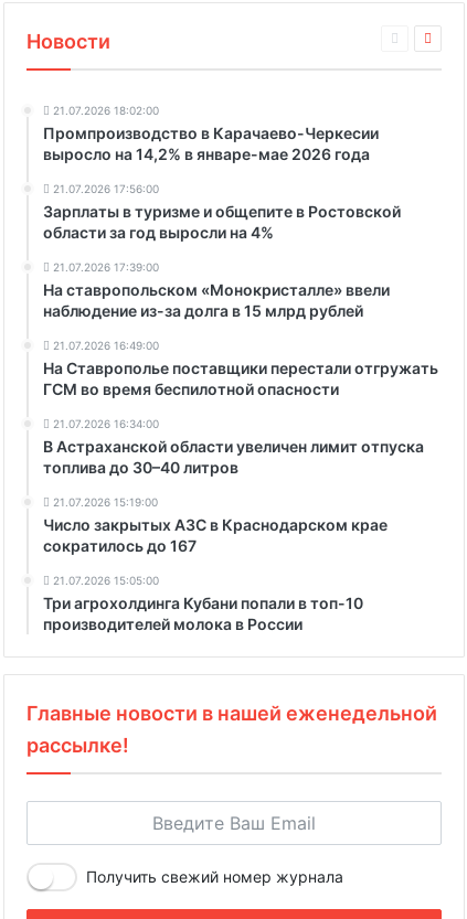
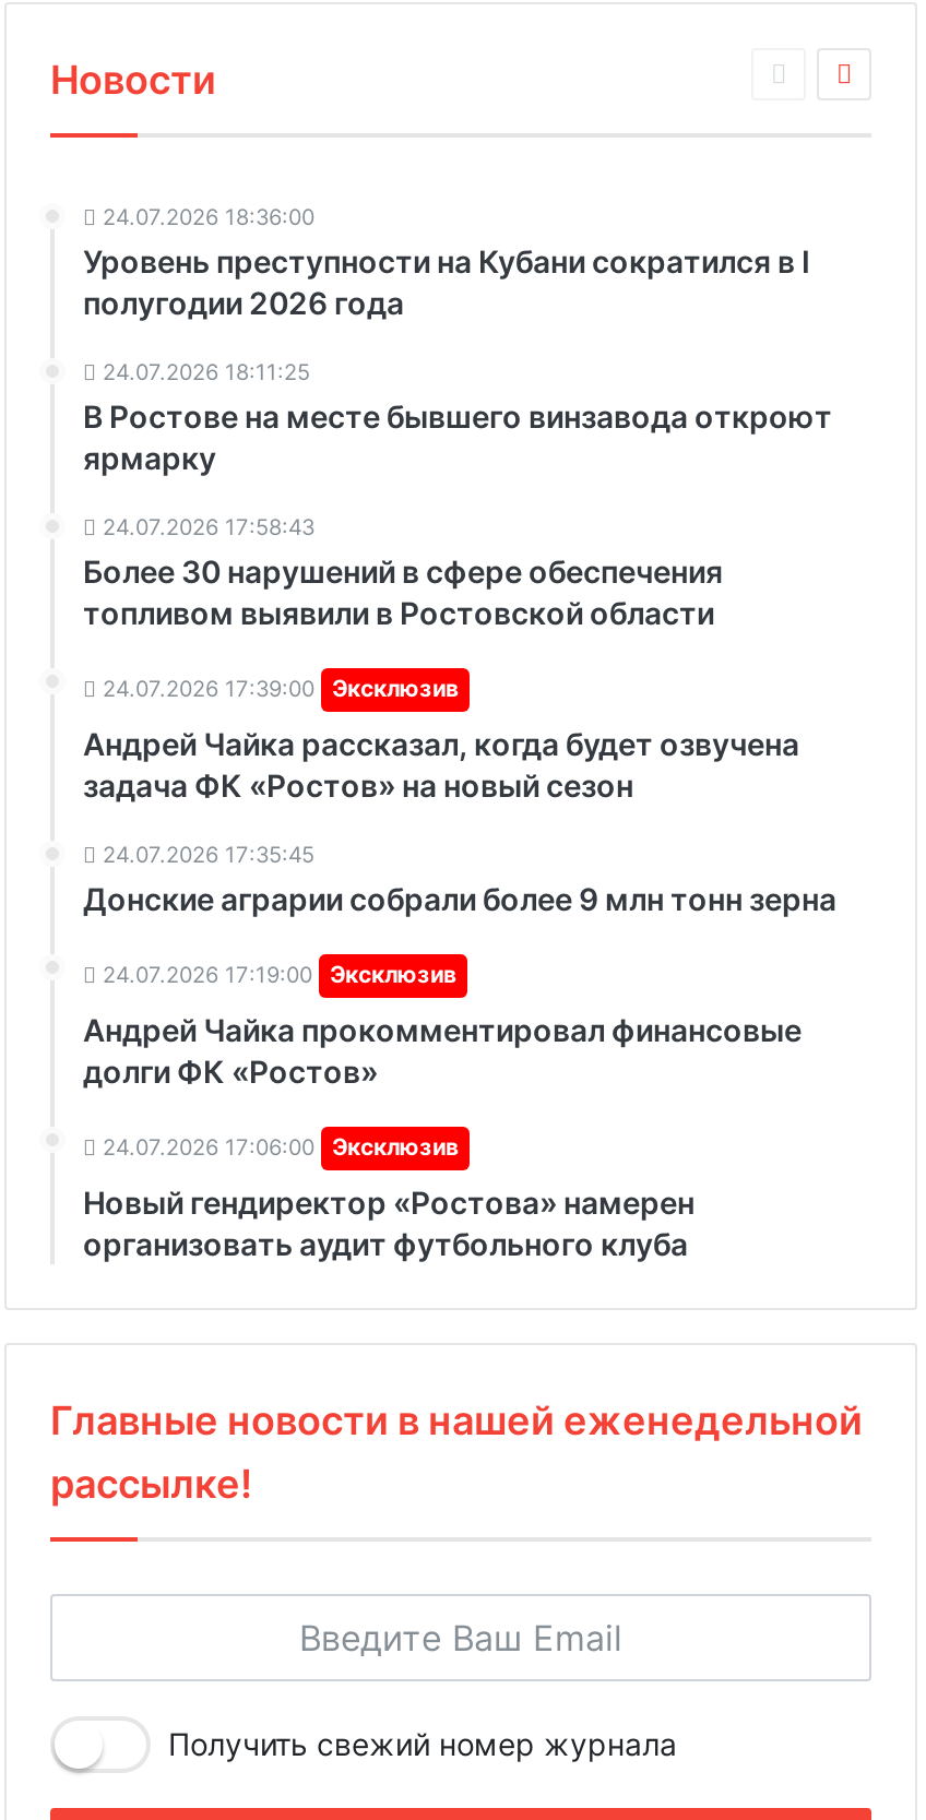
- 21.07.2026 18:02:00
- Промпроизводство в Карачаево-Черкесии
- выросло на 14,2% в январе-мае 2026 года
- 21.07.2026 17:56:00
- Зарплаты в туризме и общепите в Ростовской
- области за год выросли на 4%
- 21.07.2026 17:39:00
- На ставропольском «Монокристалле» ввели
- наблюдение из-за долга в 15 млрд рублей
- 21.07.2026 16:49:00
- На Ставрополье поставщики перестали отгружать
- ГСМ во время беспилотной опасности
- 21.07.2026 16:34:00
- В Астраханской области увеличен лимит отпуска
- топлива до 30–40 литров
- 21.07.2026 15:19:00
- Число закрытых АЗС в Краснодарском крае
- сократилось до 167
- 21.07.2026 15:05:00
- Три агрохолдинга Кубани попали в топ-10
- производителей молока в России
+ 24.07.2026 18:36:00
+ Уровень преступности на Кубани сократился в I
+ полугодии 2026 года
+ 24.07.2026 18:11:25
+ В Ростове на месте бывшего винзавода откроют
+ ярмарку
+ 24.07.2026 17:58:43
+ Более 30 нарушений в сфере обеспечения
+ топливом выявили в Ростовской области
+ 24.07.2026 17:39:00
+ Эксклюзив
+ Андрей Чайка рассказал, когда будет озвучена
+ задача ФК «Ростов» на новый сезон
+ 24.07.2026 17:35:45
+ Донские аграрии собрали более 9 млн тонн зерна
+ 24.07.2026 17:19:00
+ Эксклюзив
+ Андрей Чайка прокомментировал финансовые
+ долги ФК «Ростов»
+ 24.07.2026 17:06:00
+ Эксклюзив
+ Новый гендиректор «Ростова» намерен
+ организовать аудит футбольного клуба
